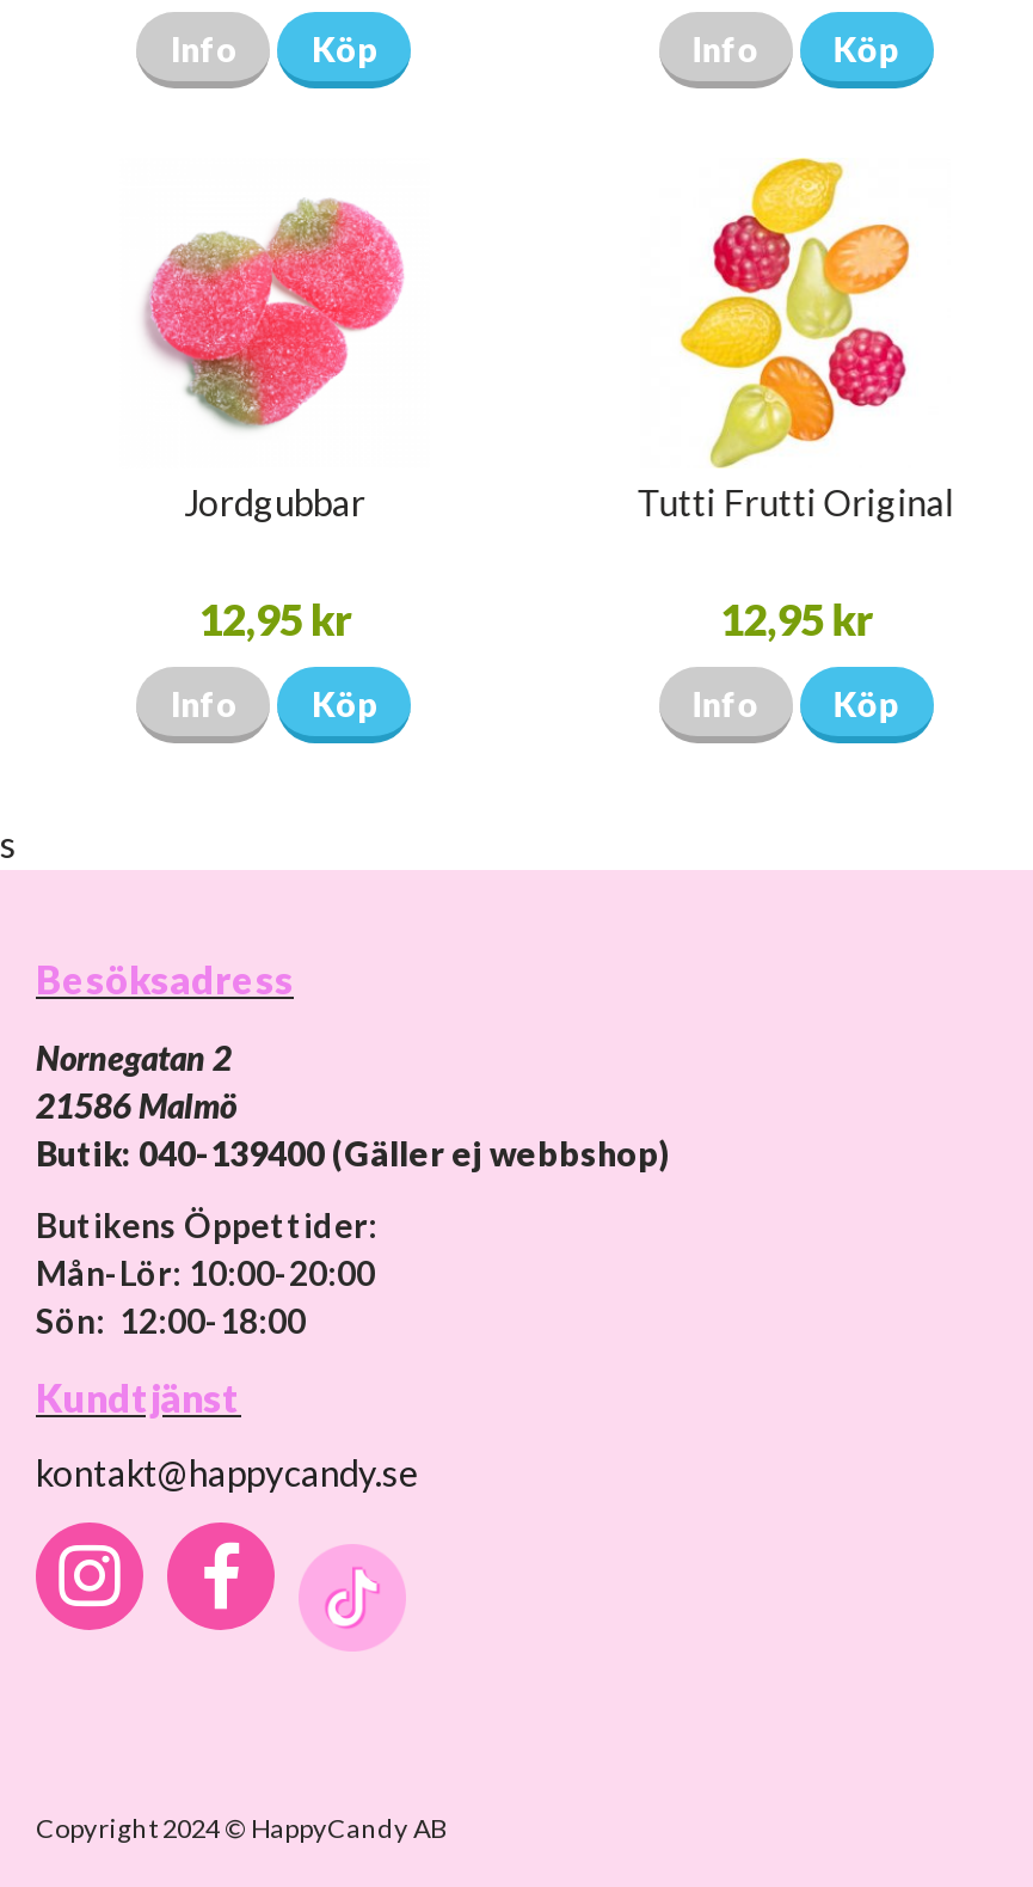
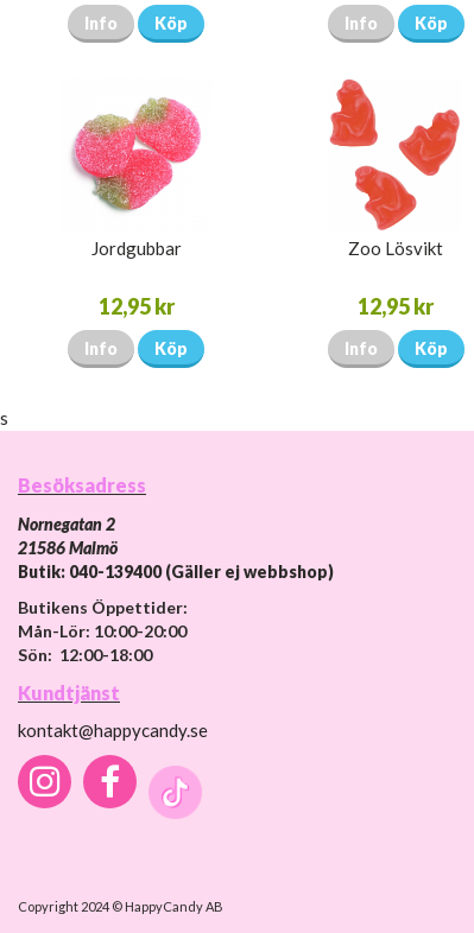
- [image]
- Tutti Frutti Original
+ [image]
+ Zoo Lösvikt
